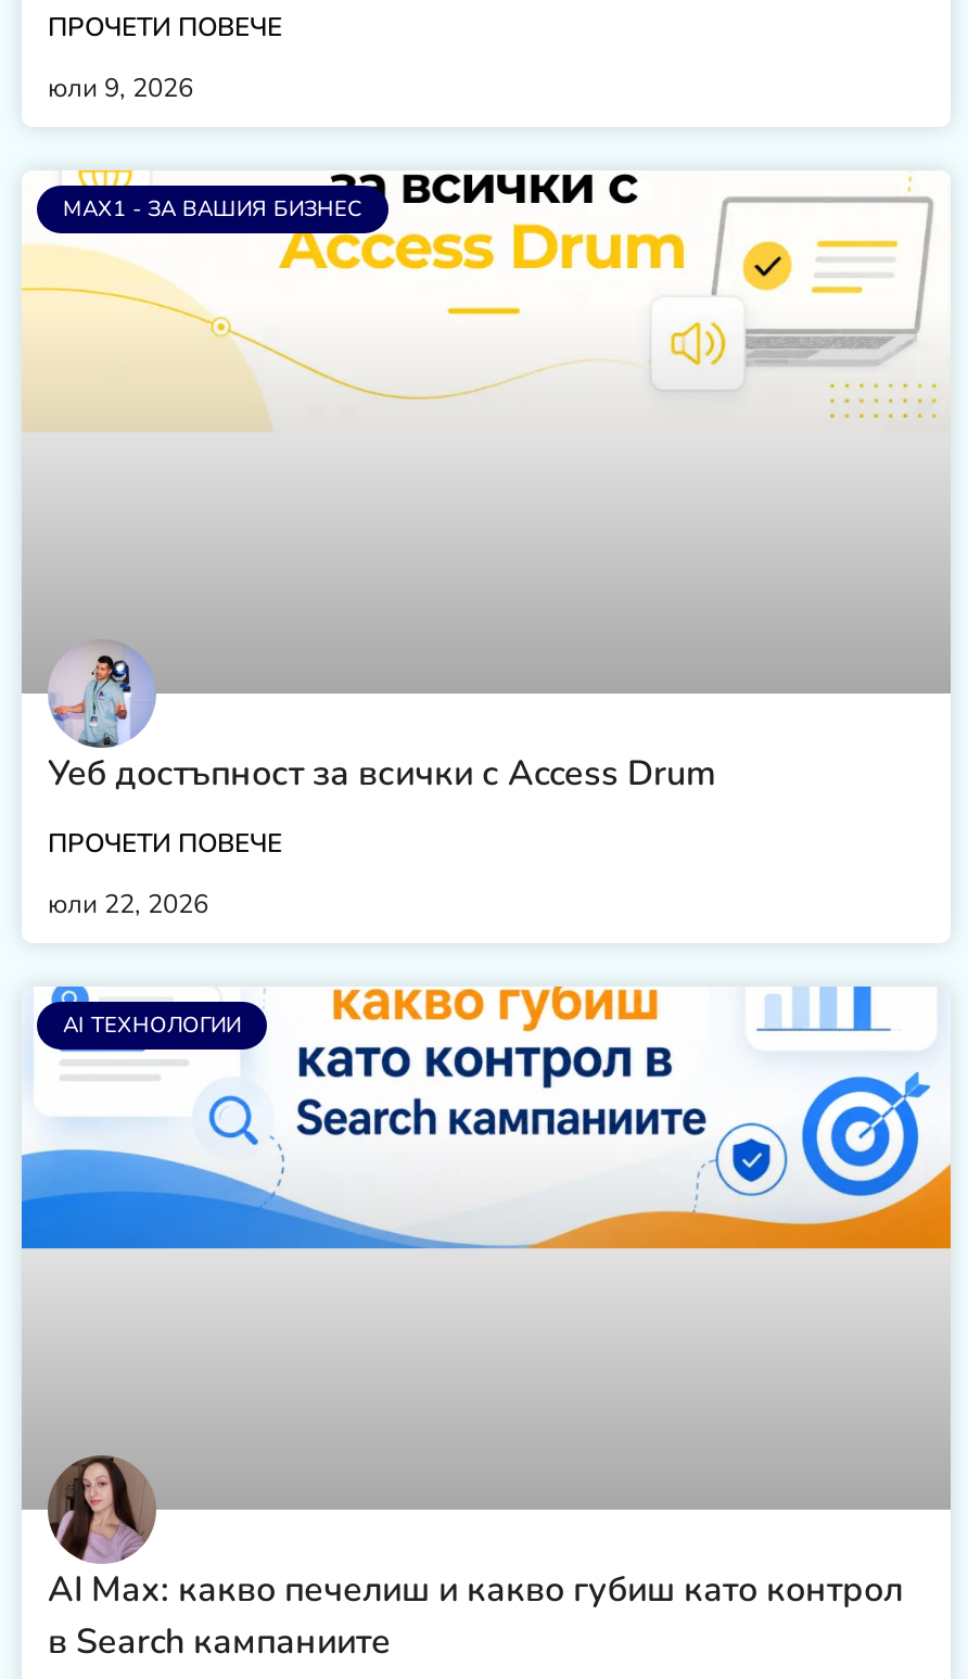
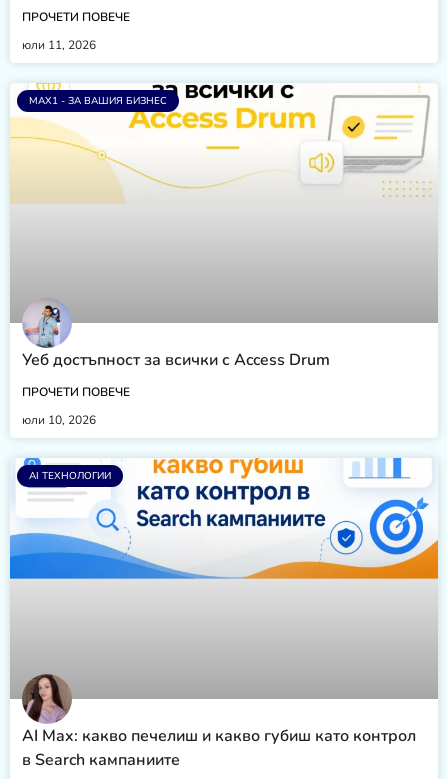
- юли 9, 2026
+ юли 11, 2026

- юли 22, 2026
+ юли 10, 2026
